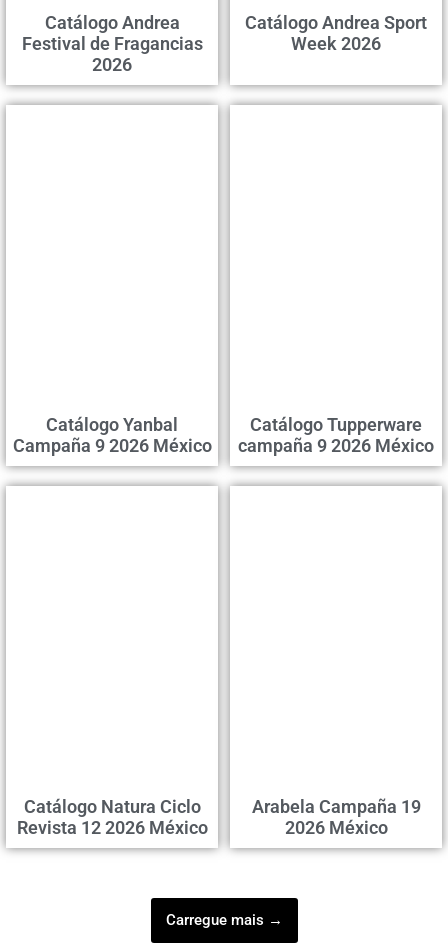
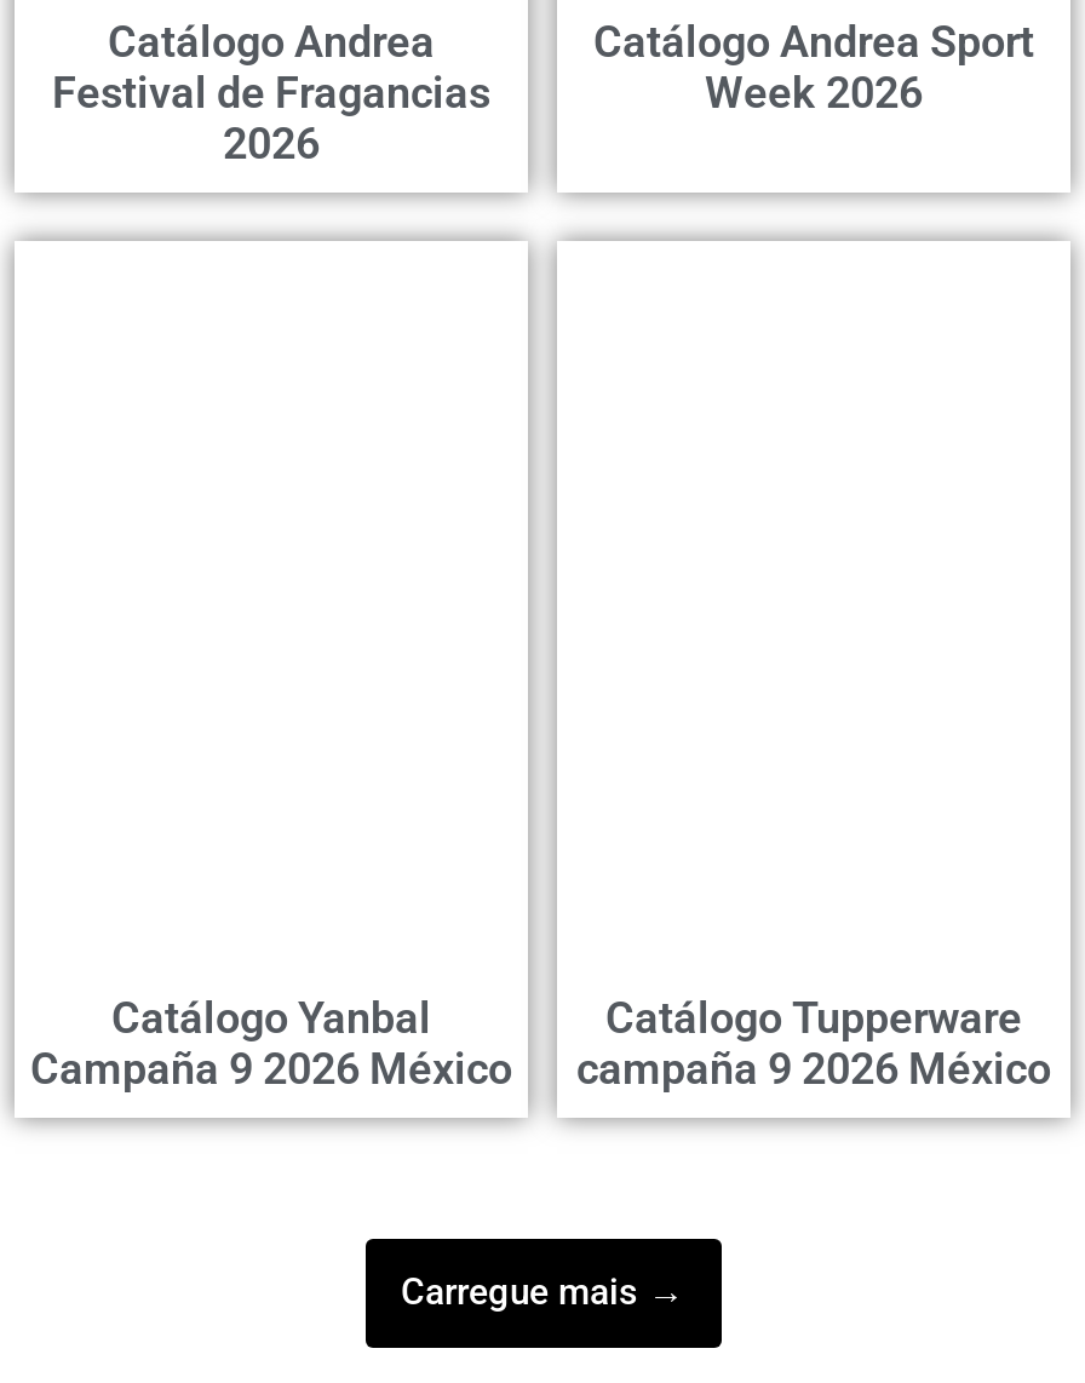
- Catálogo Natura Ciclo
- Revista 12 2026 México

- Arabela Campaña 19
- 2026 México
